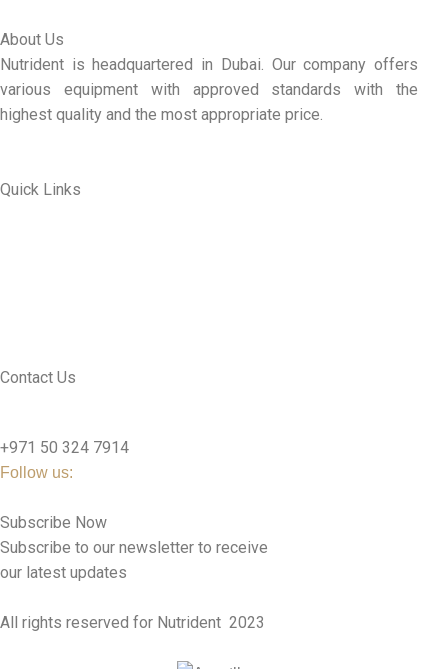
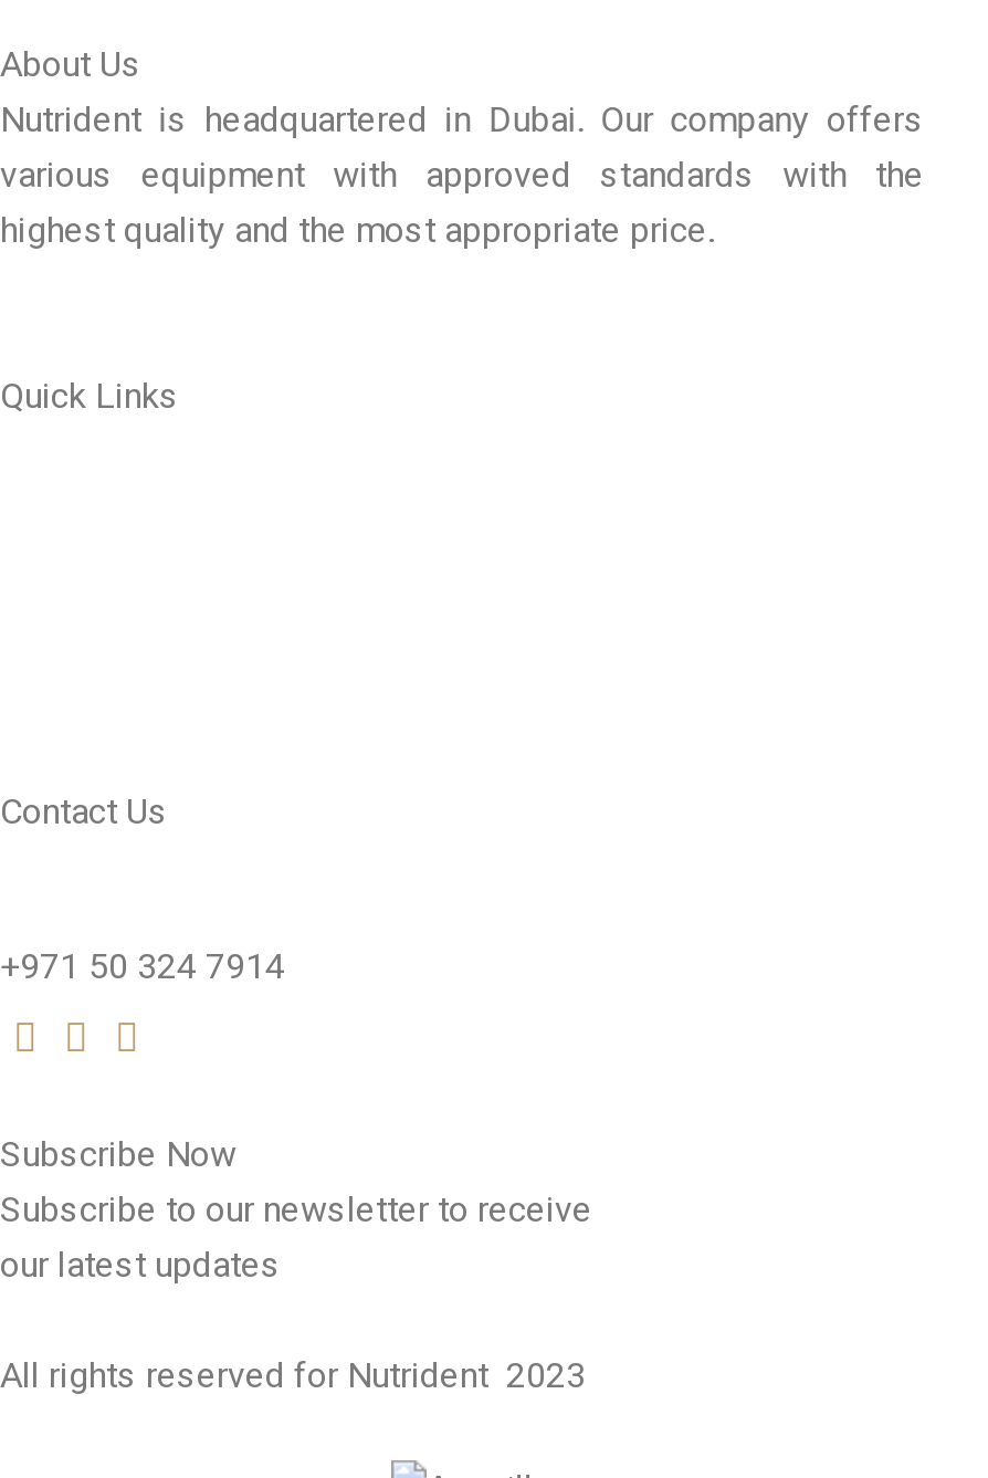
- Follow us:
